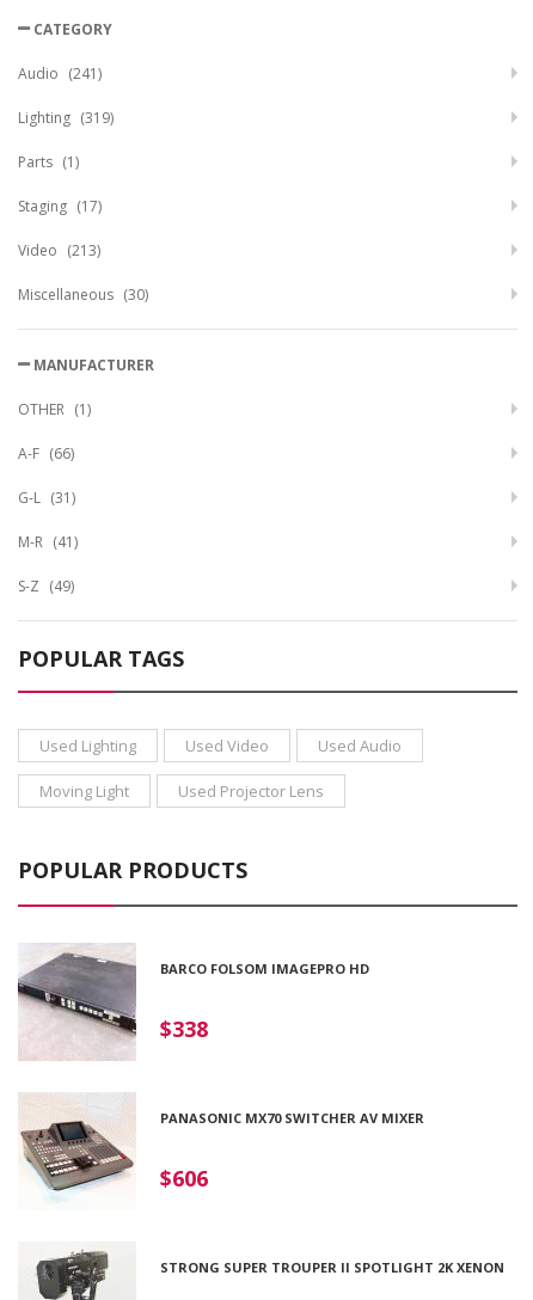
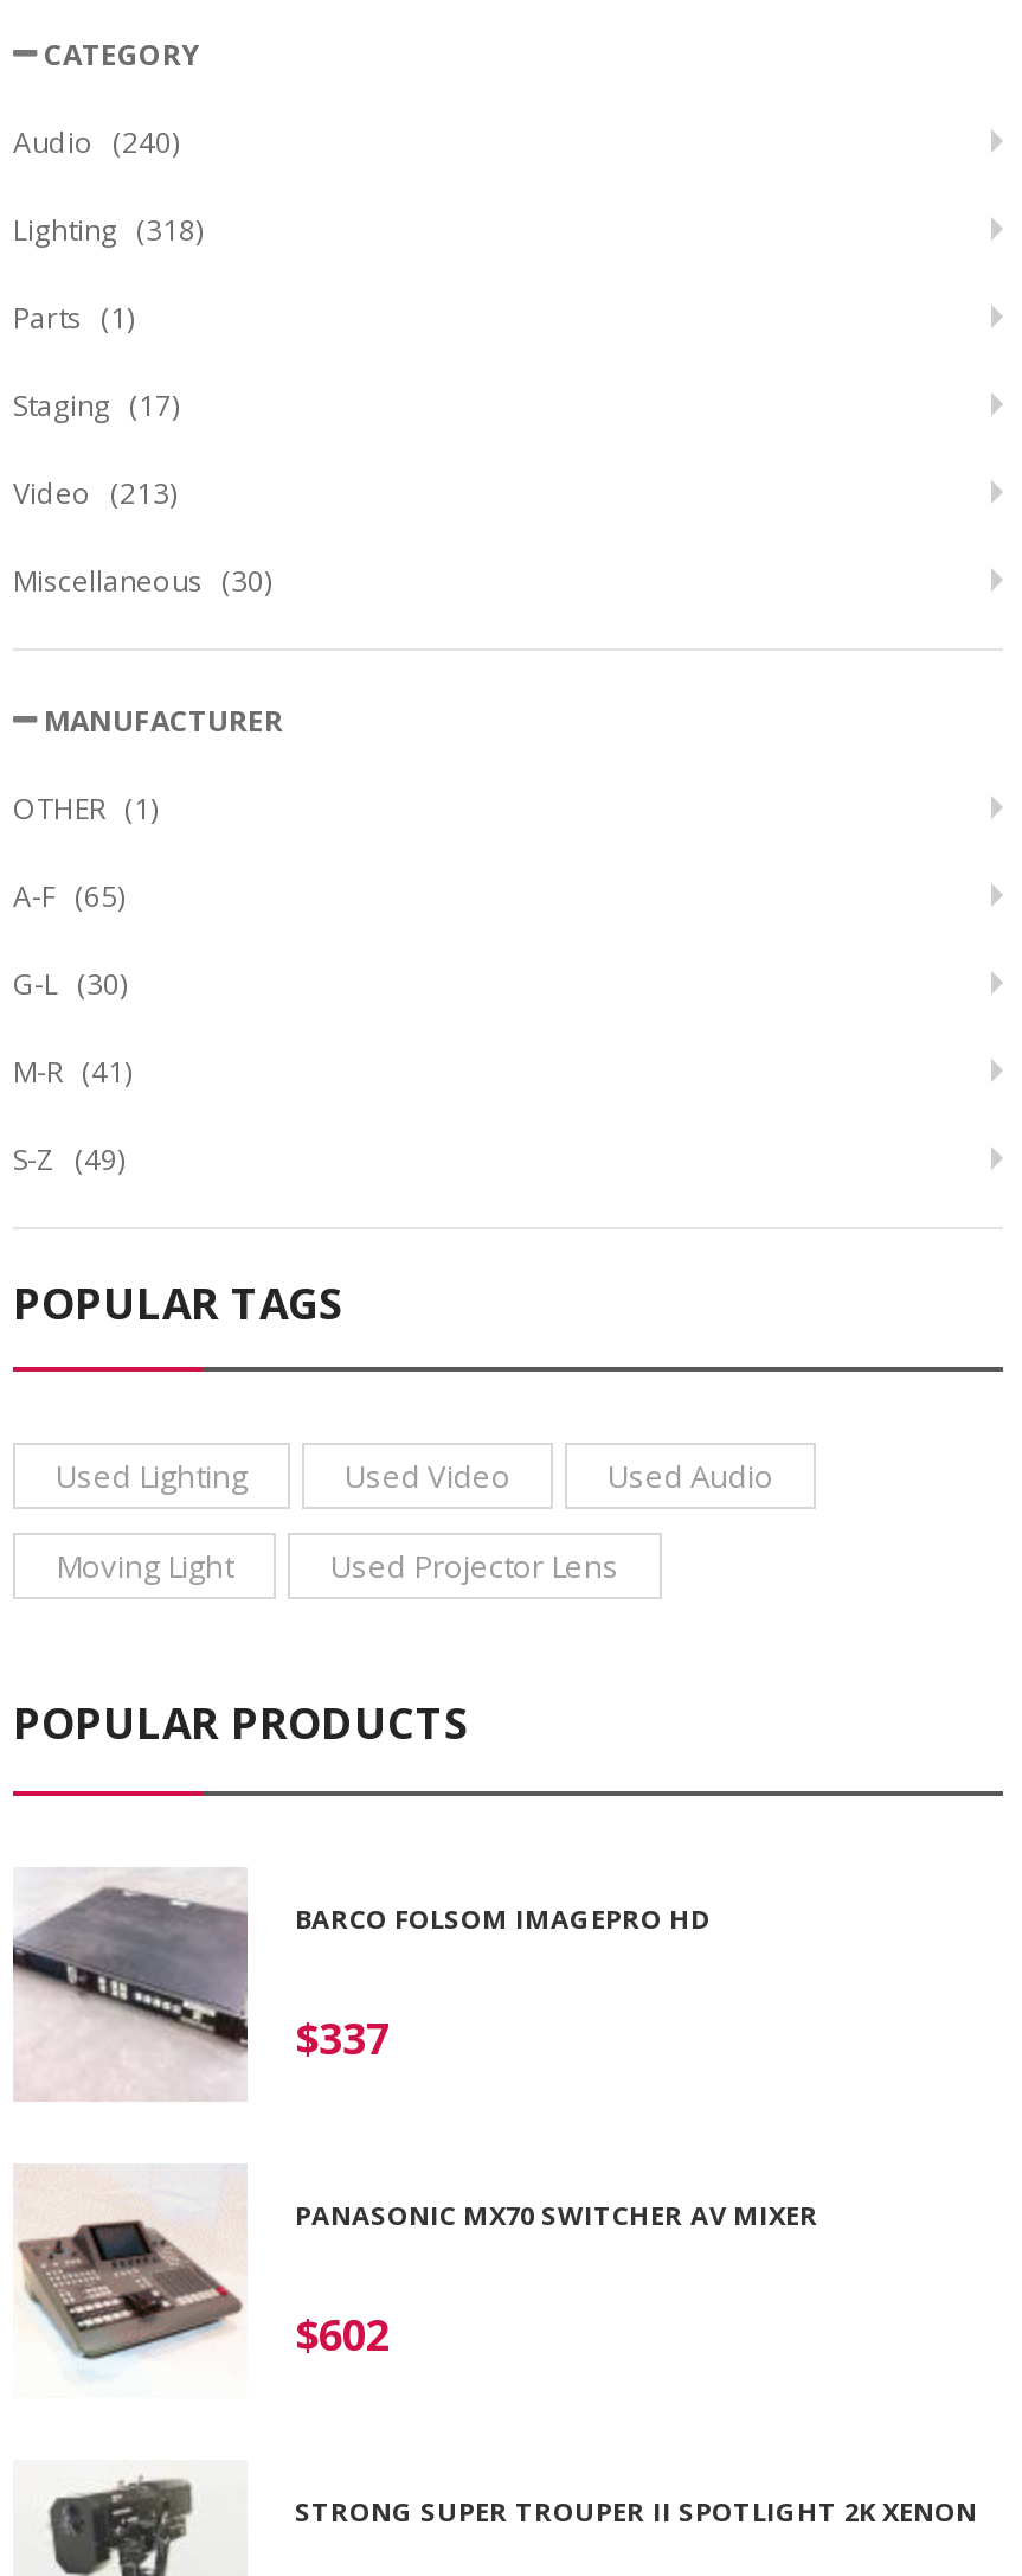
- Audio (241)
+ Audio (240)

- Lighting (319)
+ Lighting (318)

- A-F (66)
+ A-F (65)

- G-L (31)
+ G-L (30)

- $338
+ $337

- $606
+ $602
